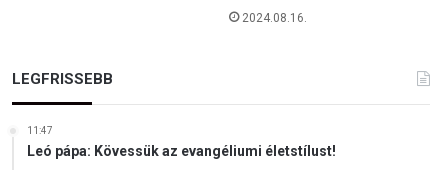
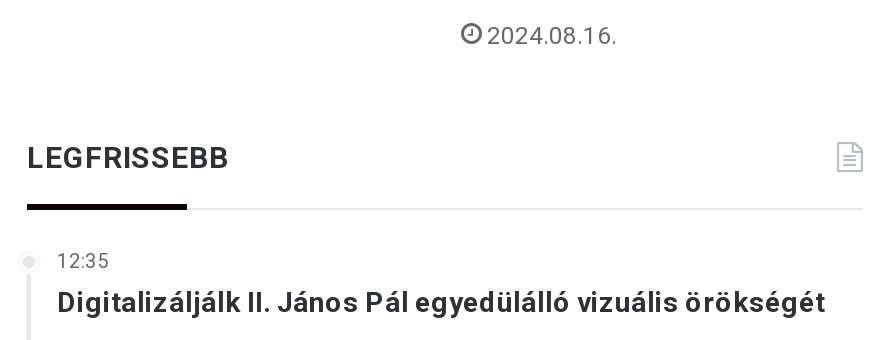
- 11:47
- Leó pápa: Kövessük az evangéliumi életstílust!
+ 12:35
+ Digitalizáljálk II. János Pál egyedülálló vizuális örökségét
